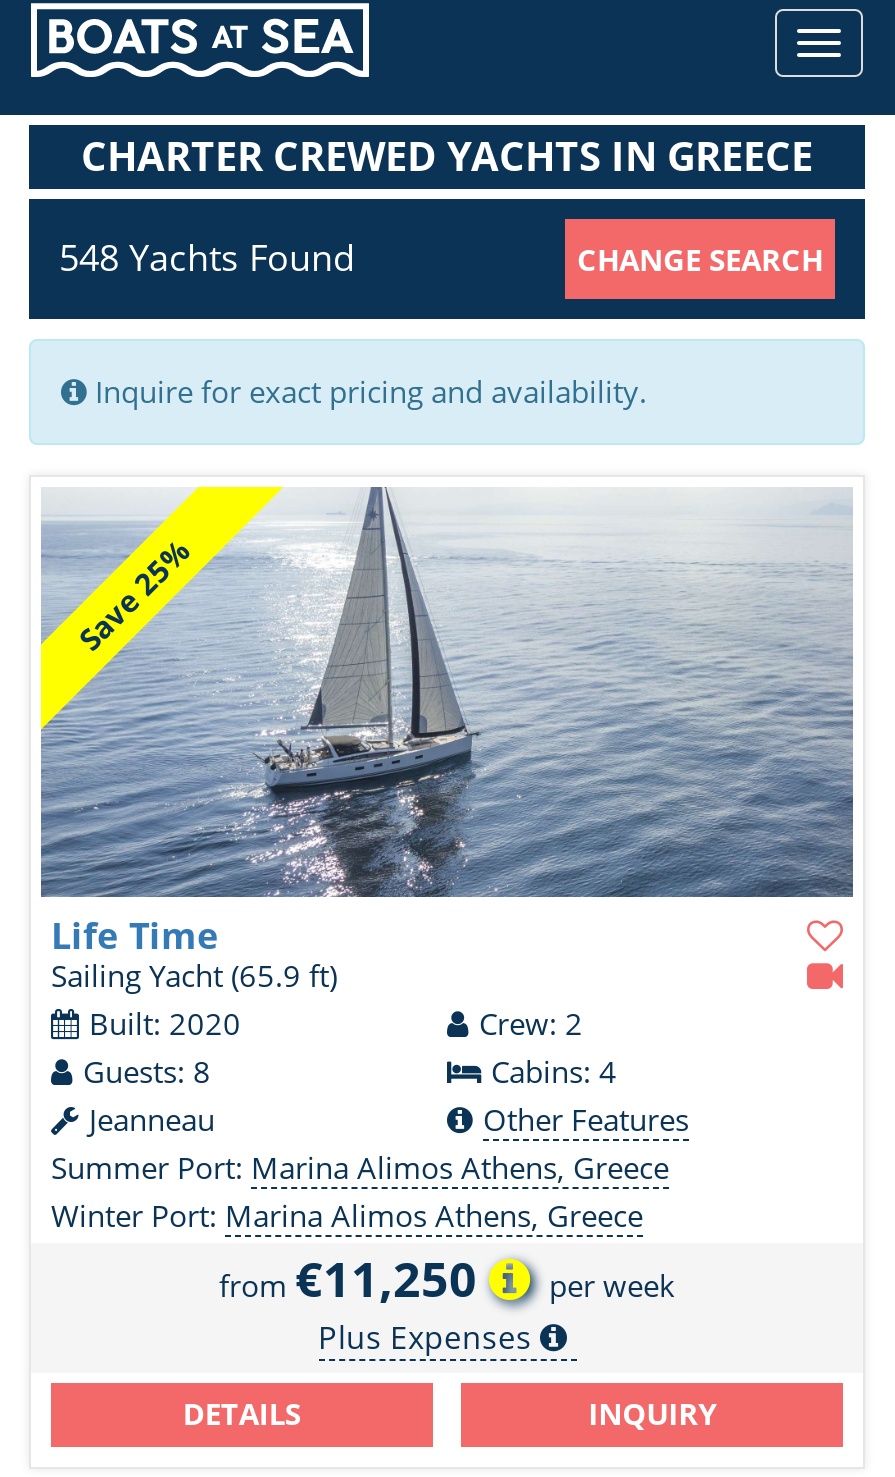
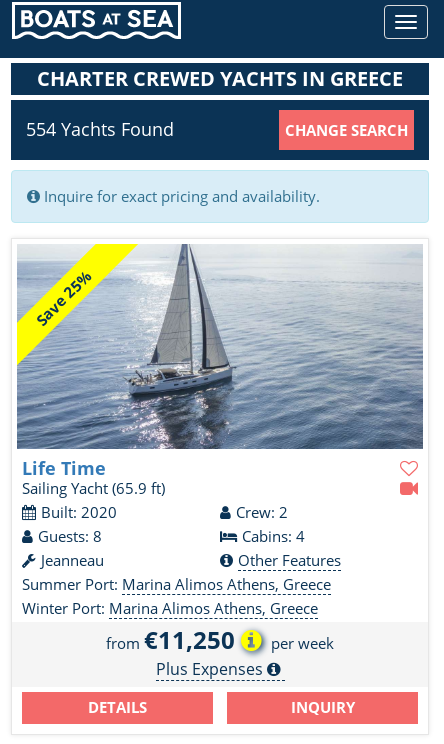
- 548 Yachts Found
+ 554 Yachts Found
